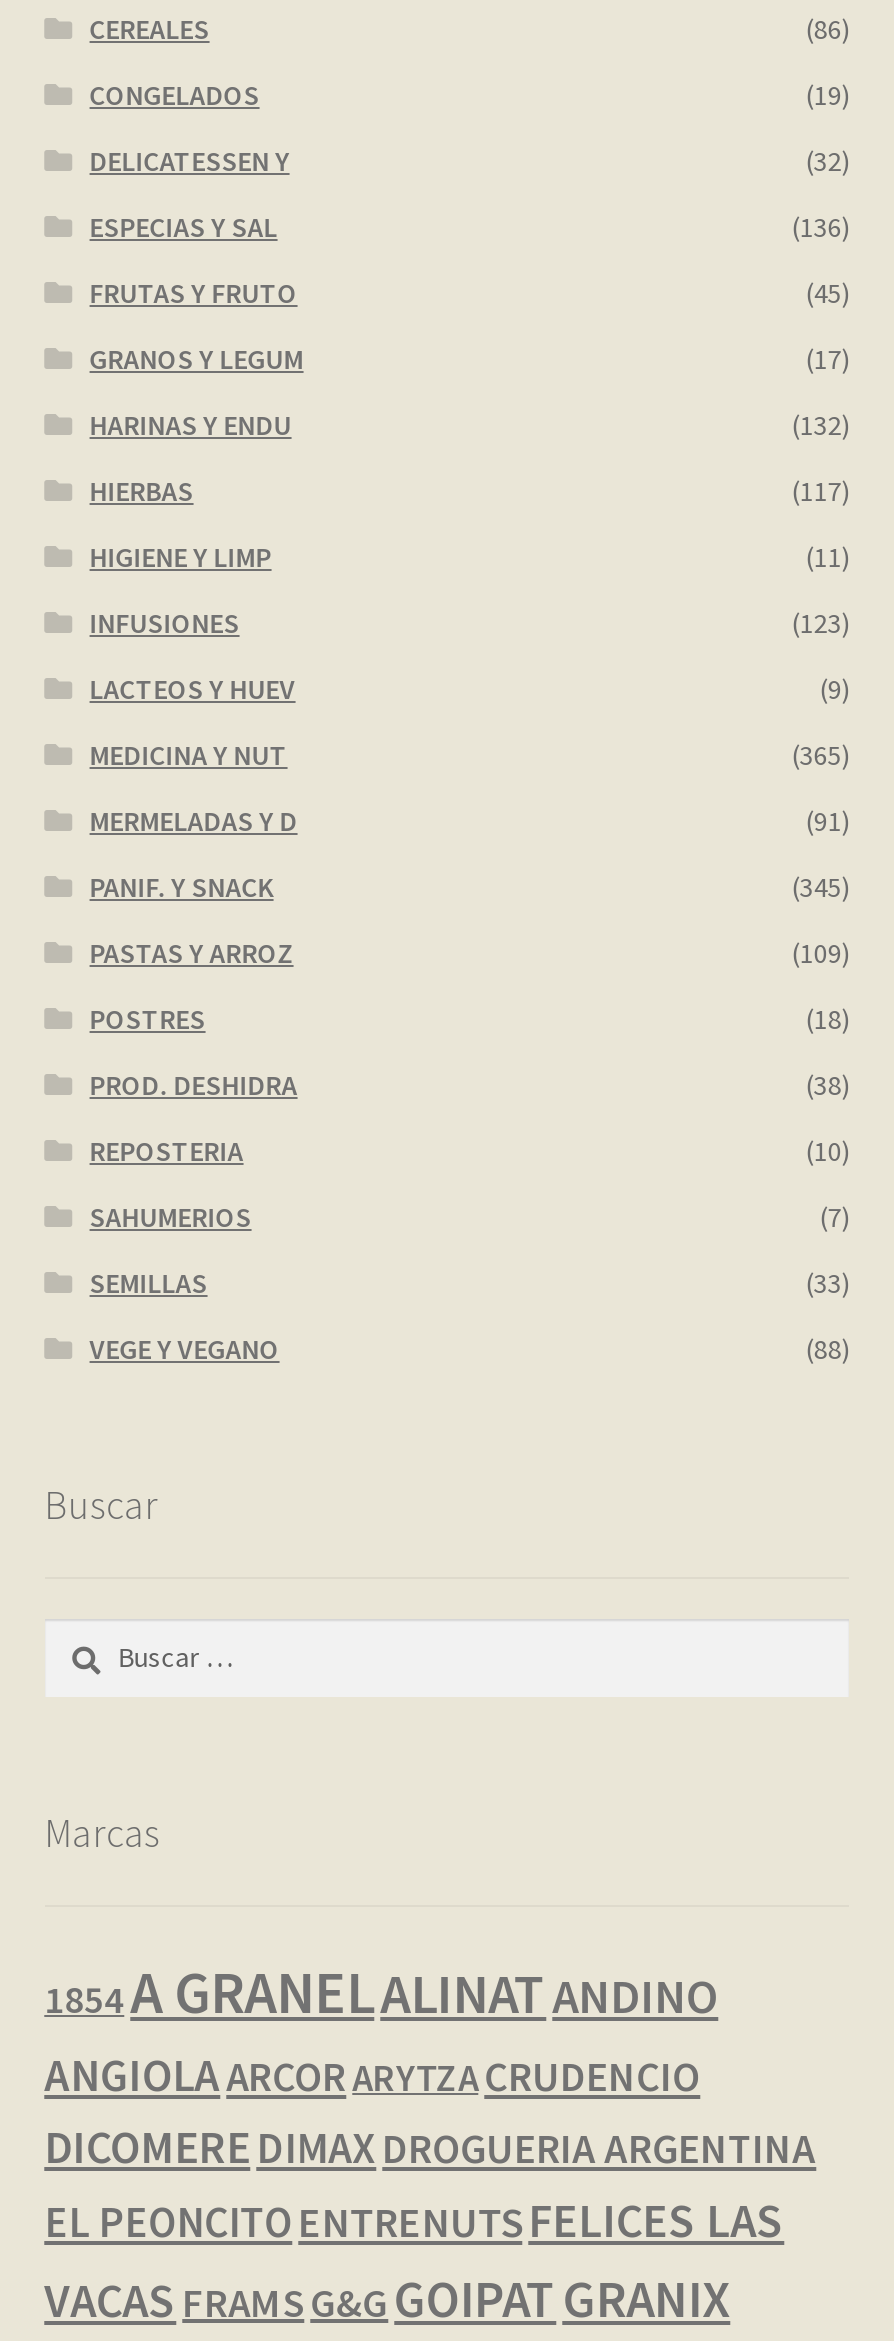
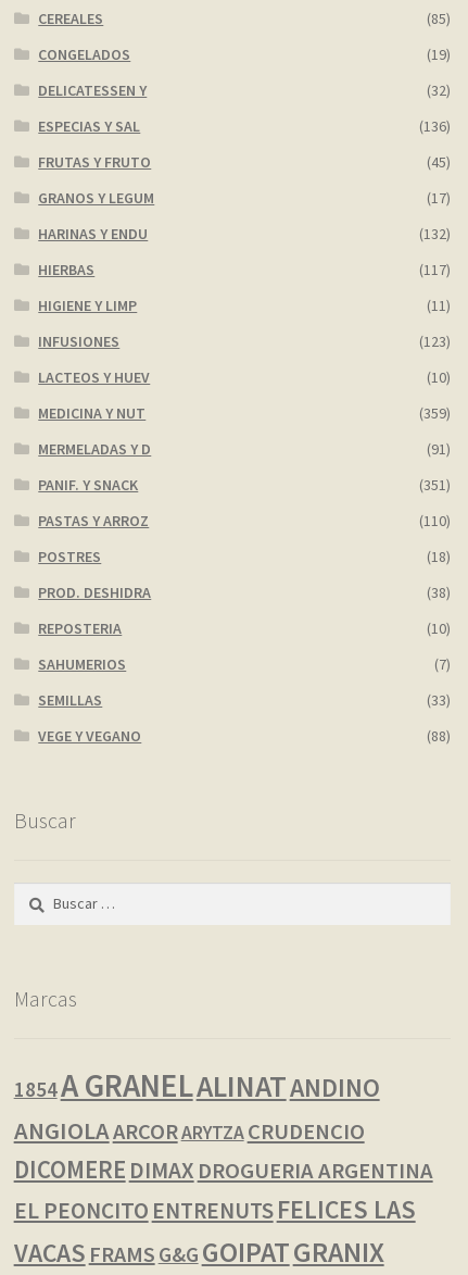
- (86)
+ (85)

- (9)
+ (10)

- (365)
+ (359)

- (345)
+ (351)

- (109)
+ (110)
